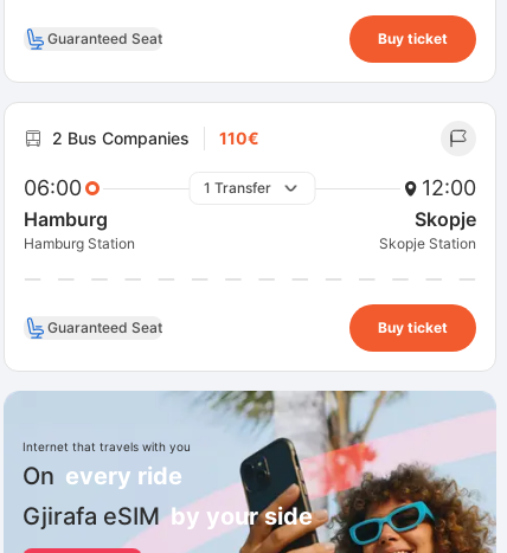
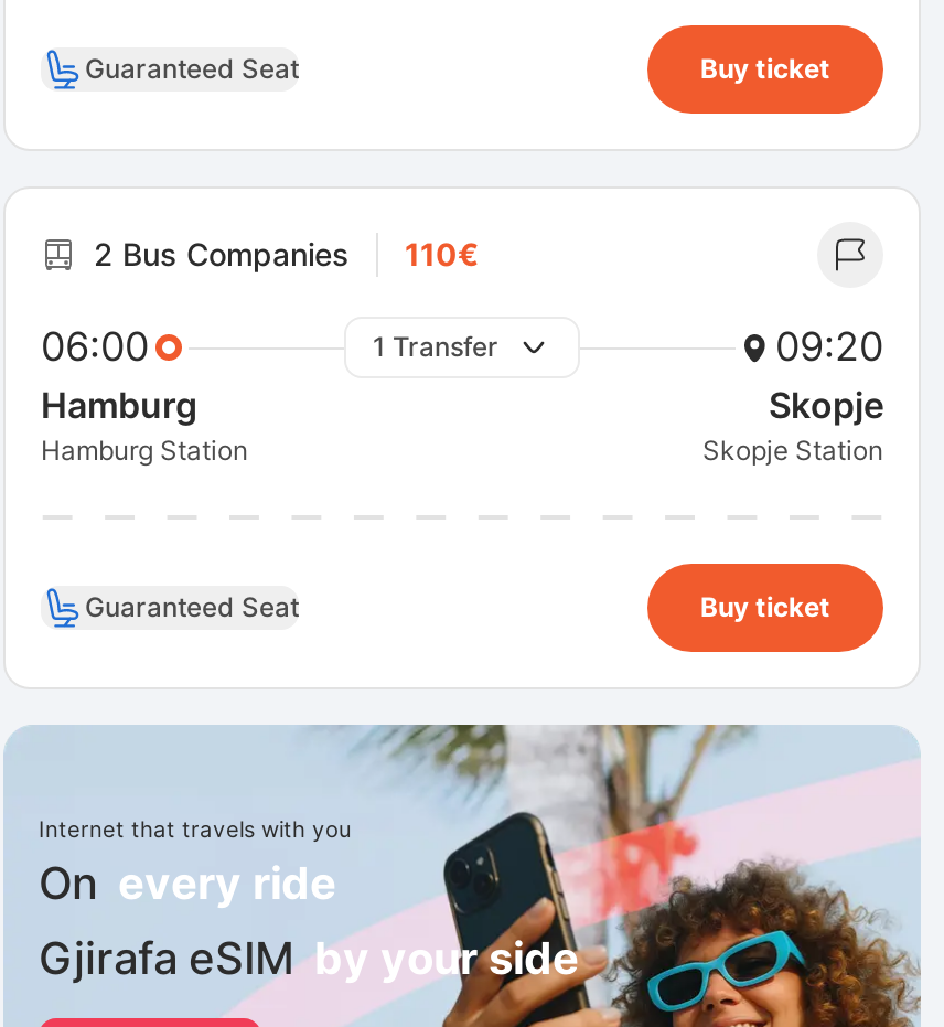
- 12:00
+ 09:20
